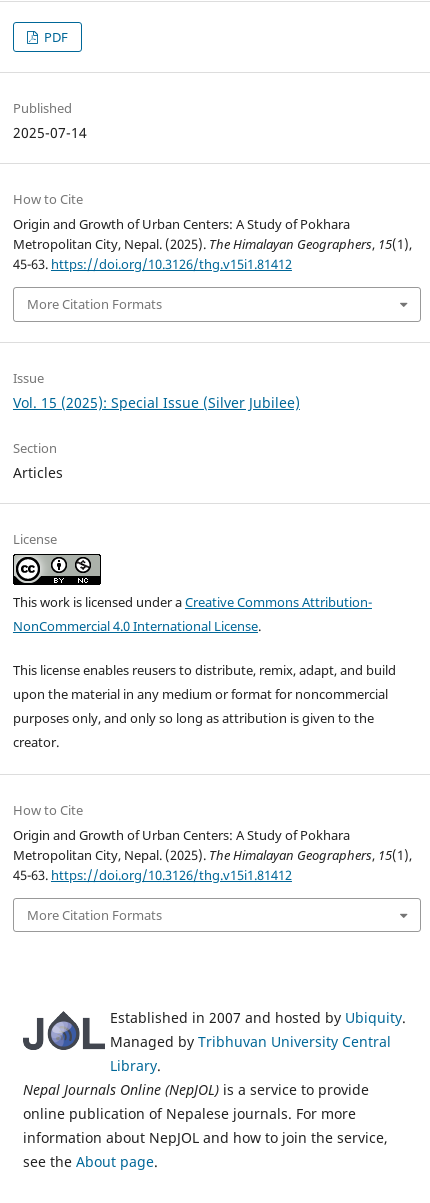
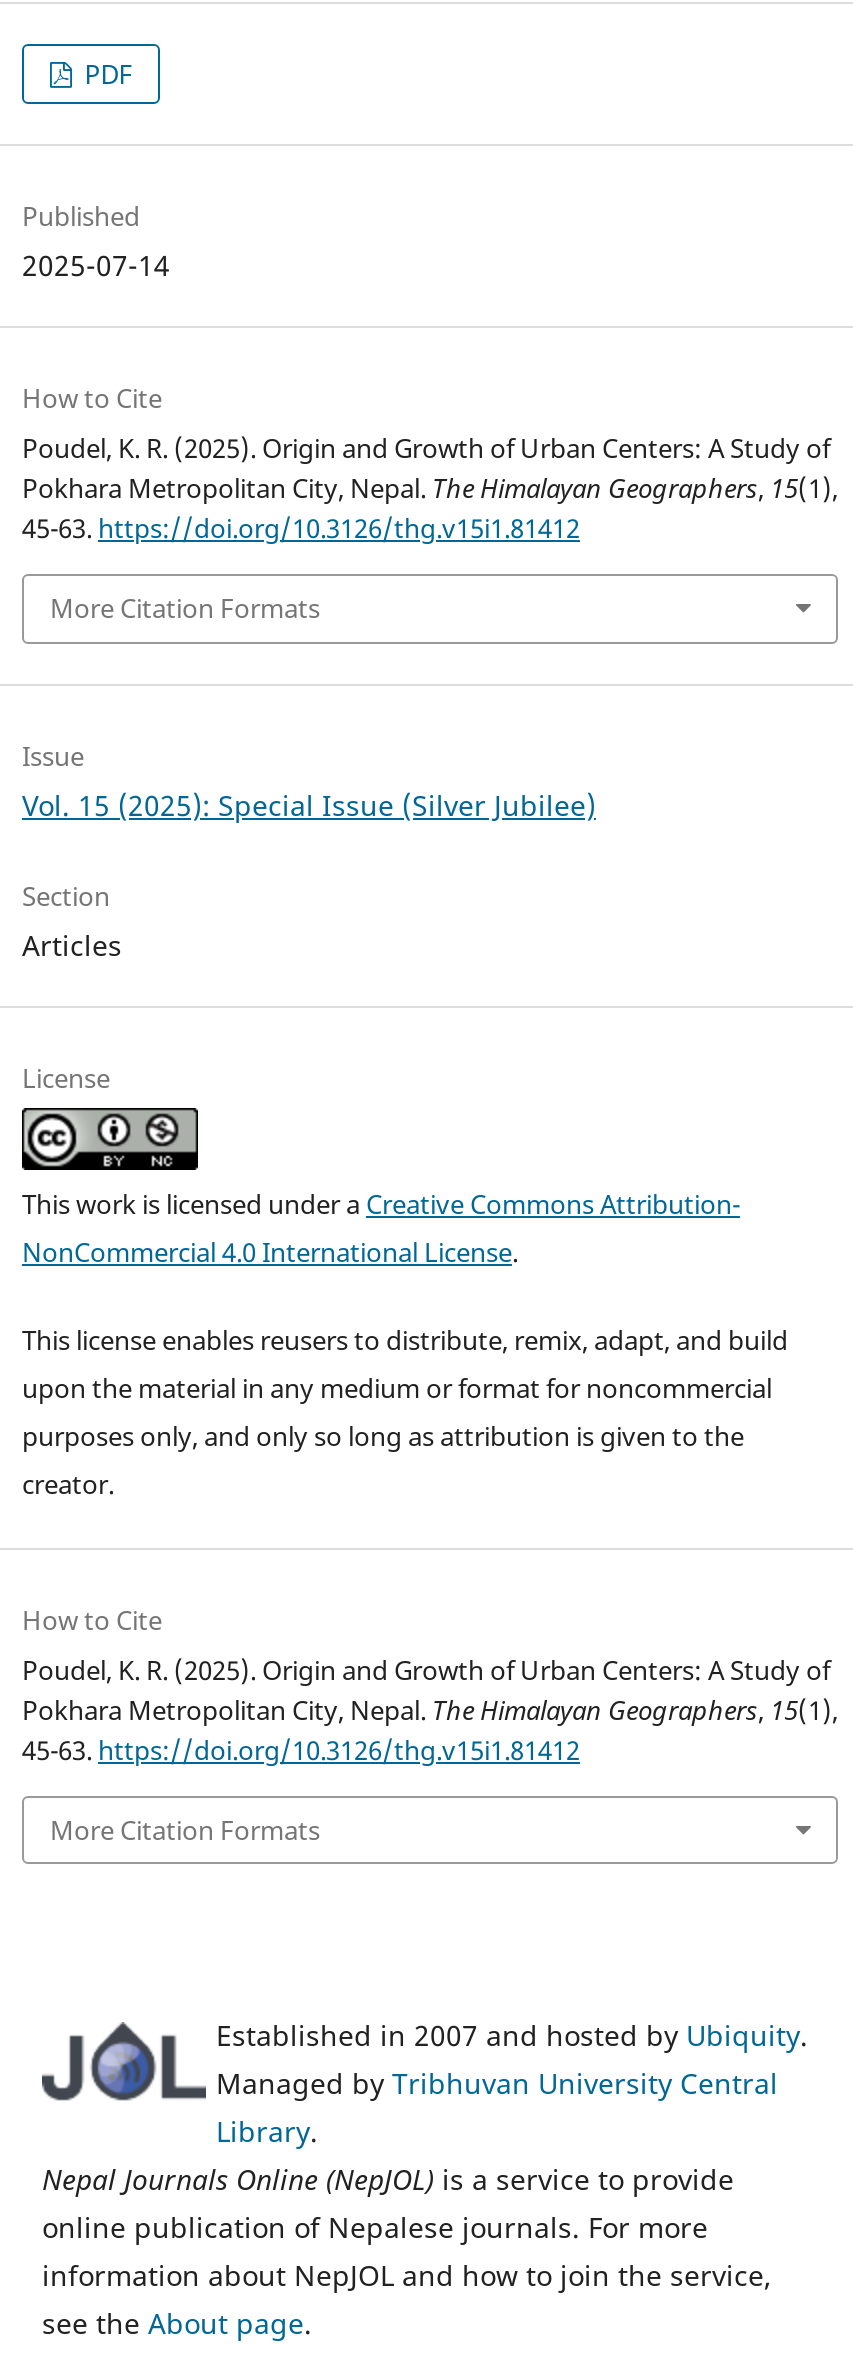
- Origin and Growth of Urban Centers: A Study of Pokhara
- Metropolitan City, Nepal. (2025). The Himalayan Geographers, 15(1),
+ Poudel, K. R. (2025). Origin and Growth of Urban Centers: A Study of
+ Pokhara Metropolitan City, Nepal. The Himalayan Geographers, 15(1),

- Origin and Growth of Urban Centers: A Study of Pokhara
- Metropolitan City, Nepal. (2025). The Himalayan Geographers, 15(1),
+ Poudel, K. R. (2025). Origin and Growth of Urban Centers: A Study of
+ Pokhara Metropolitan City, Nepal. The Himalayan Geographers, 15(1),
